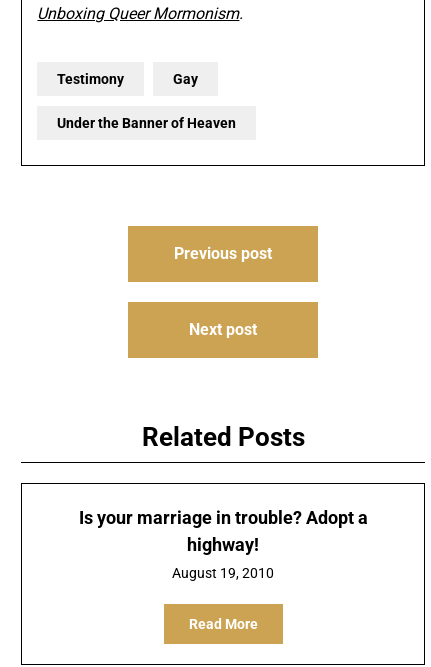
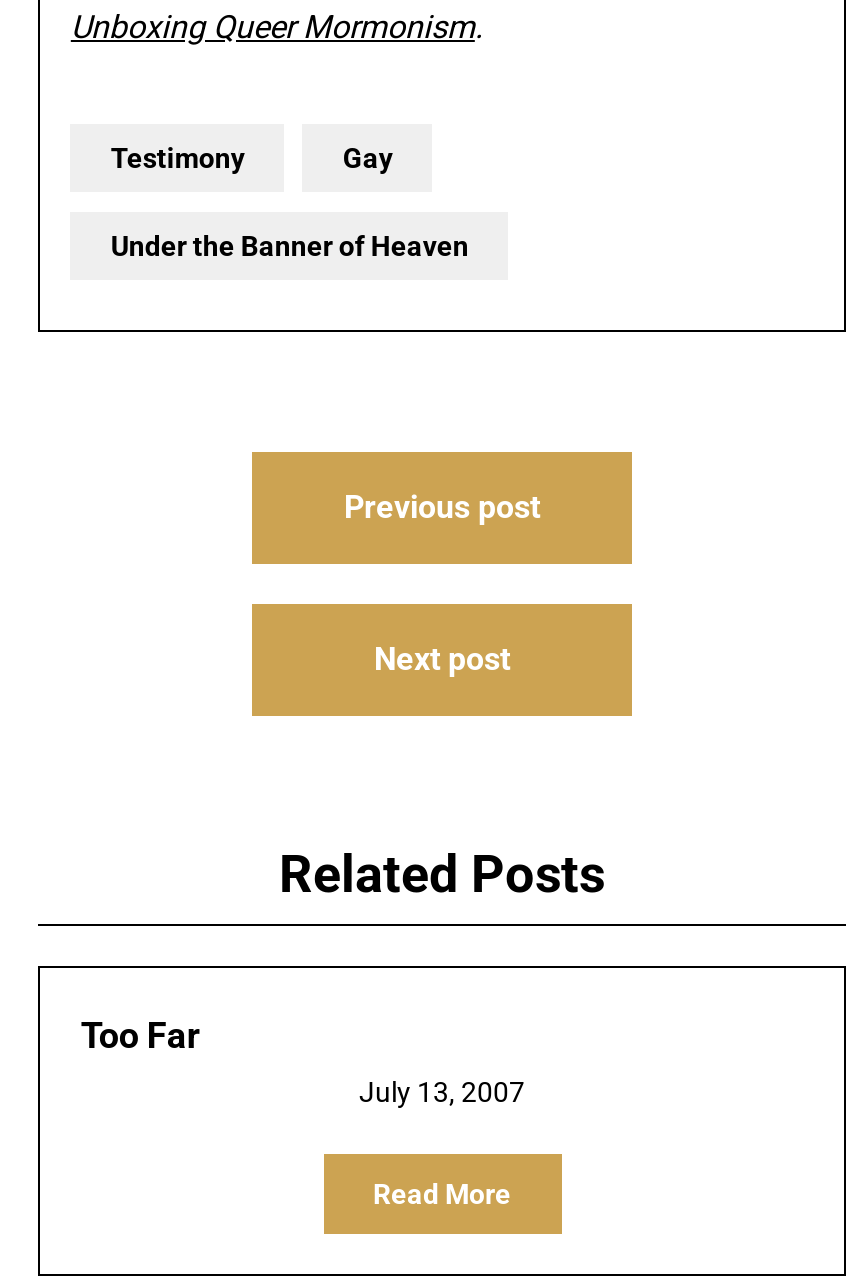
- Is your marriage in trouble? Adopt a
- highway!
+ Too Far

- August 19, 2010
+ July 13, 2007
